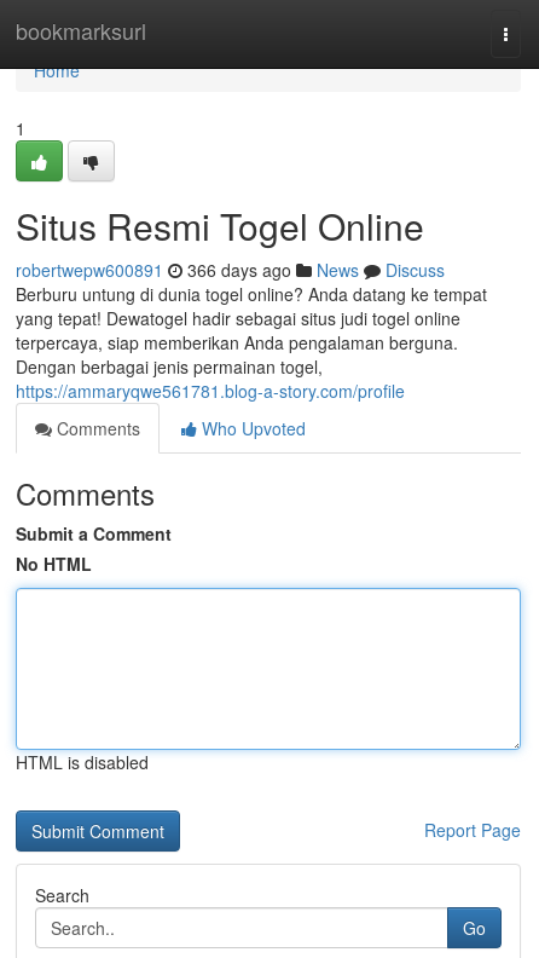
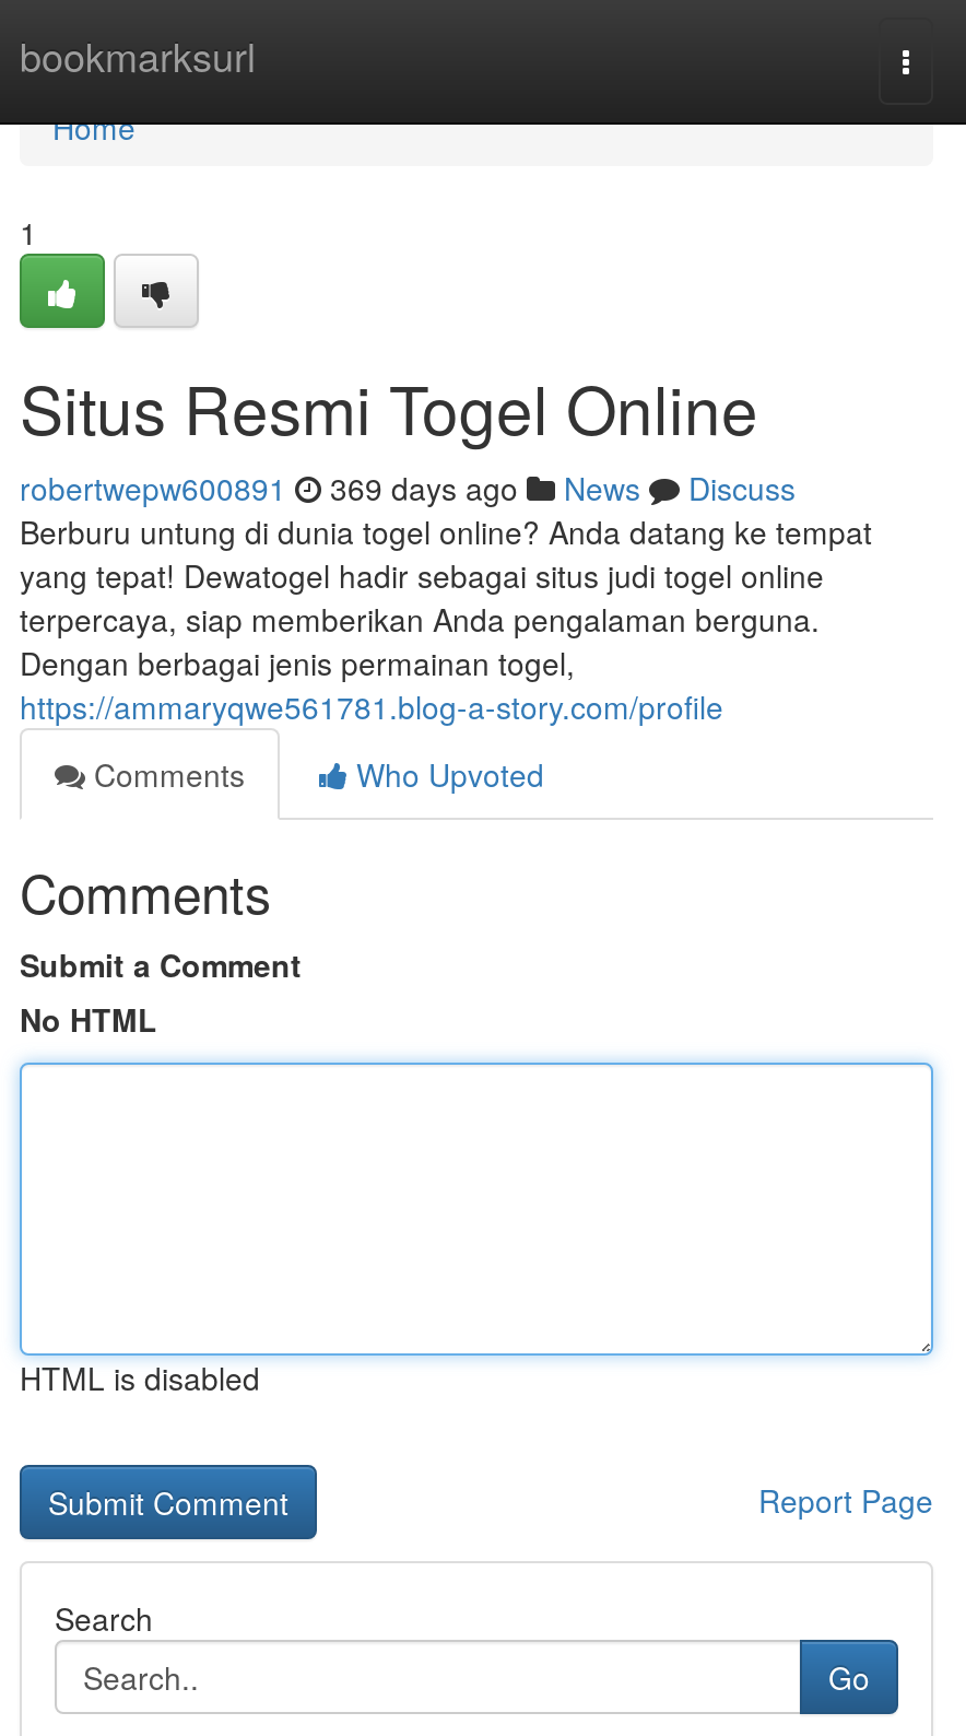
- robertwepw600891 366 days ago News Discuss
+ robertwepw600891 369 days ago News Discuss
